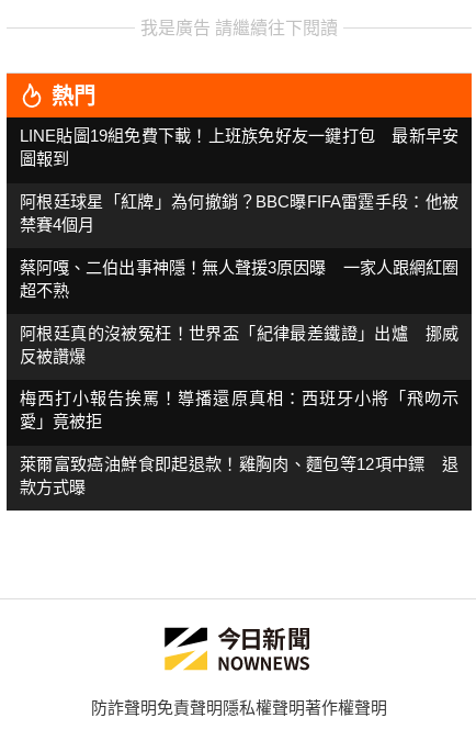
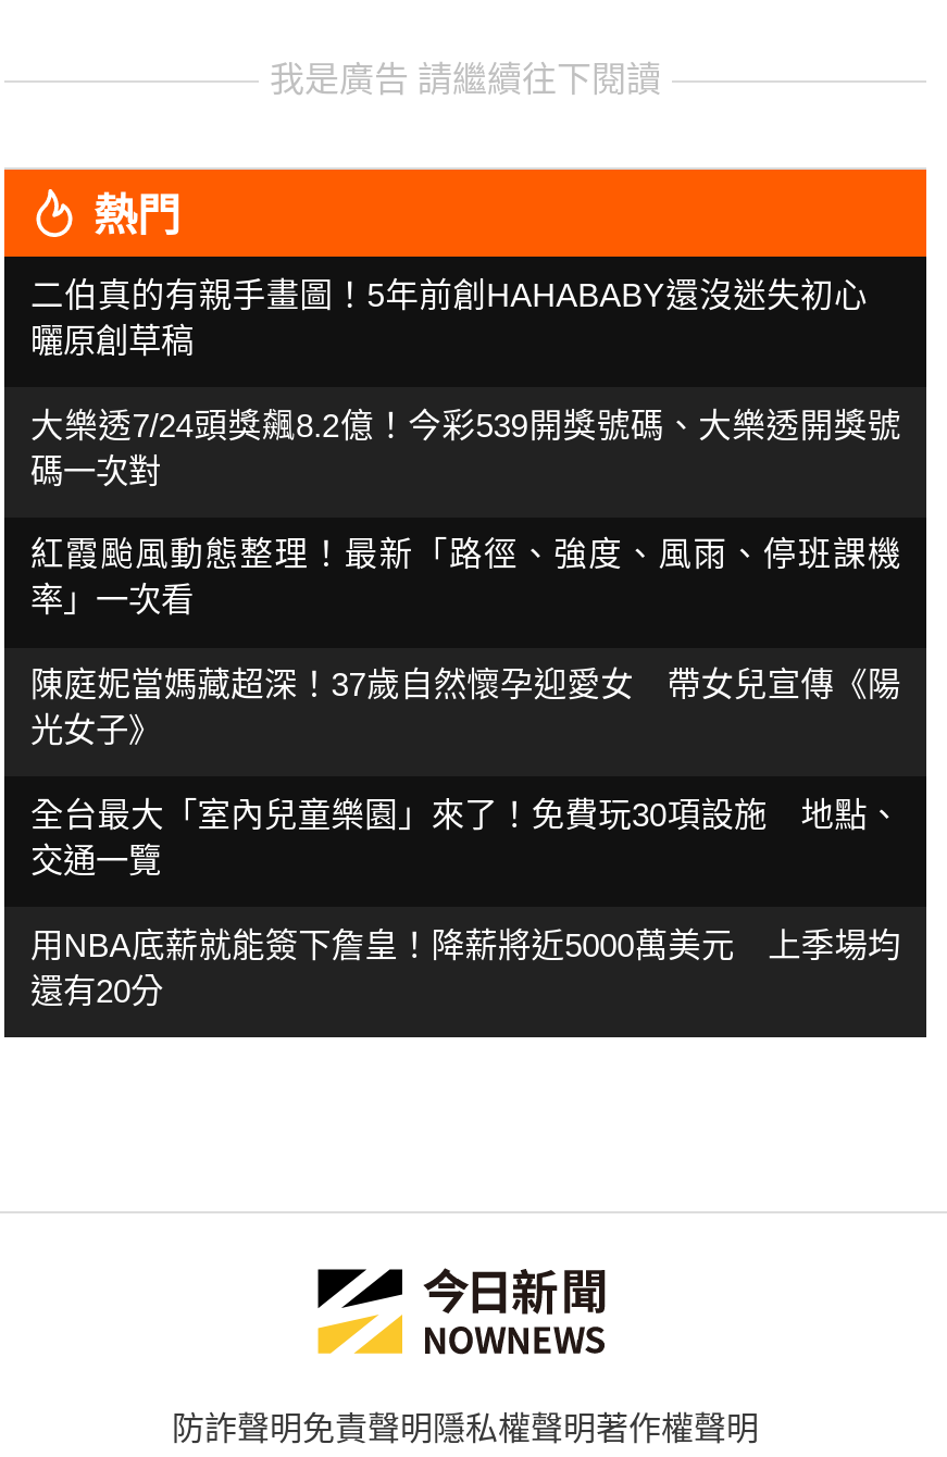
- LINE貼圖19組免費下載！上班族免好友一鍵打包 最新早安
- 圖報到
+ 二伯真的有親手畫圖！5年前創HAHABABY還沒迷失初心
+ 曬原創草稿

- 阿根廷球星「紅牌」為何撤銷？BBC曝FIFA雷霆手段：他被
- 禁賽4個月
+ 大樂透7/24頭獎飆8.2億！今彩539開獎號碼、大樂透開獎號
+ 碼一次對

- 蔡阿嘎、二伯出事神隱！無人聲援3原因曝 一家人跟網紅圈
- 超不熟
+ 紅霞颱風動態整理！最新「路徑、強度、風雨、停班課機
+ 率」一次看

- 阿根廷真的沒被冤枉！世界盃「紀律最差鐵證」出爐 挪威
- 反被讚爆
+ 陳庭妮當媽藏超深！37歲自然懷孕迎愛女 帶女兒宣傳《陽
+ 光女子》

- 梅西打小報告挨罵！導播還原真相：西班牙小將「飛吻示
- 愛」竟被拒
+ 全台最大「室內兒童樂園」來了！免費玩30項設施 地點、
+ 交通一覽

- 萊爾富致癌油鮮食即起退款！雞胸肉、麵包等12項中鏢 退
- 款方式曝
+ 用NBA底薪就能簽下詹皇！降薪將近5000萬美元 上季場均
+ 還有20分
